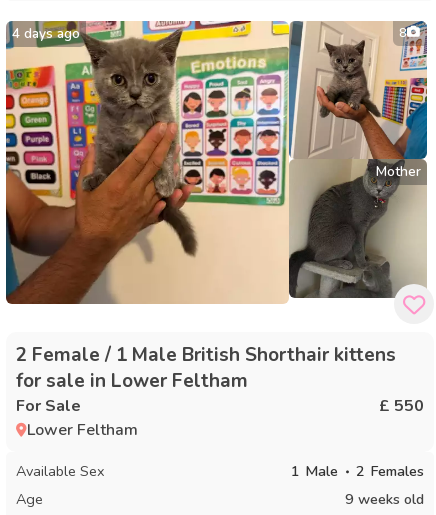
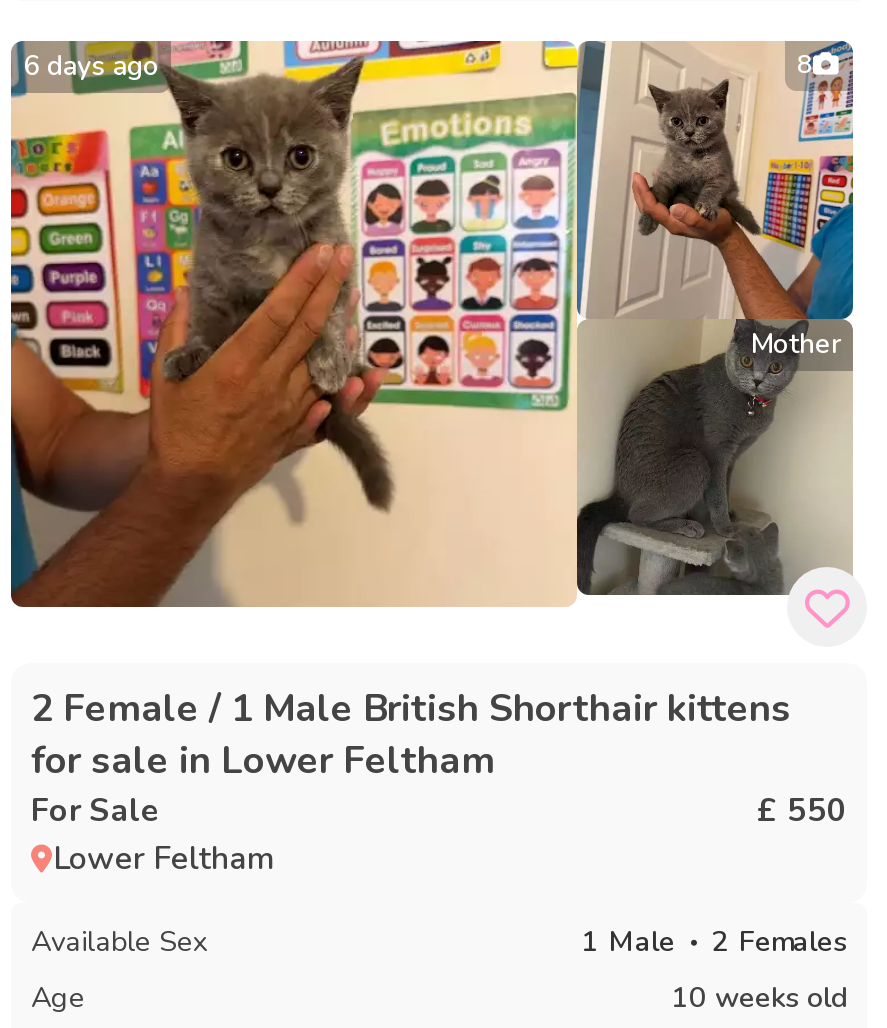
- 4 days ago
+ 6 days ago

- 9 weeks old
+ 10 weeks old
